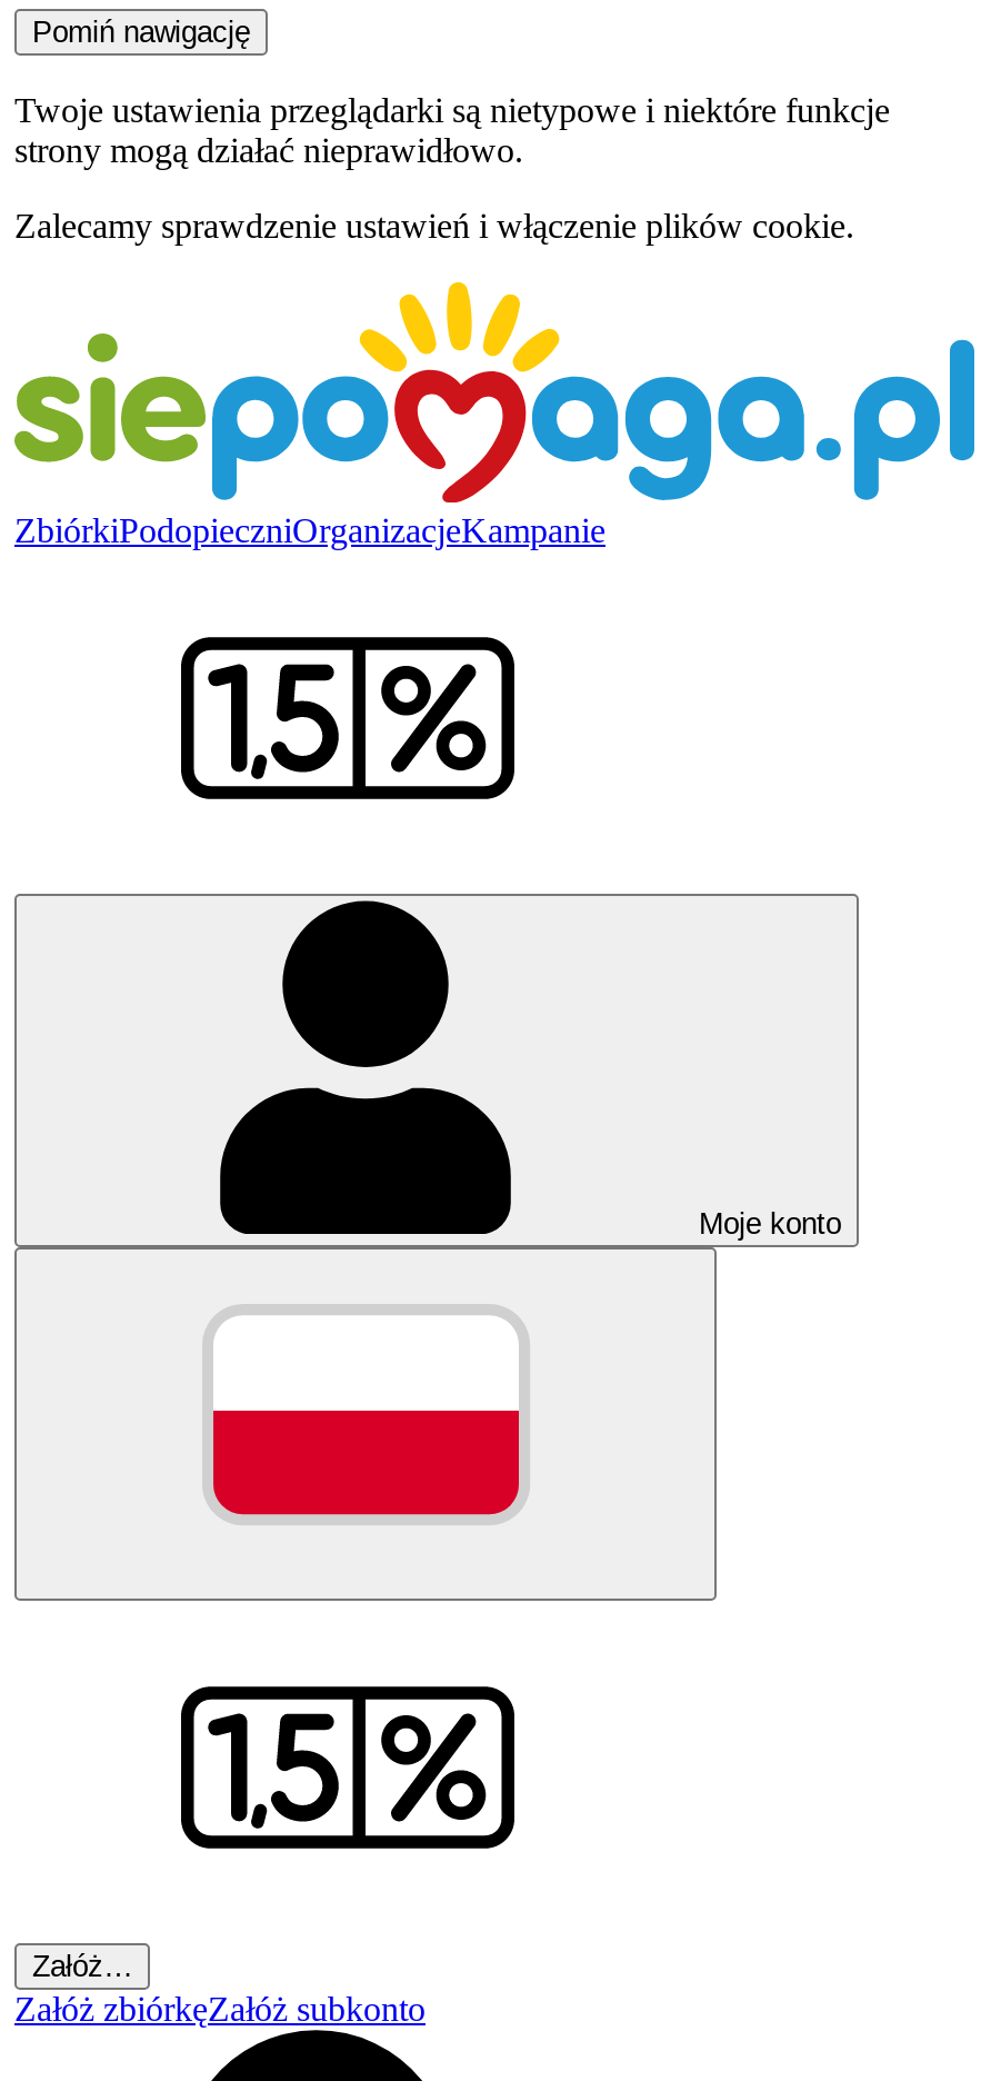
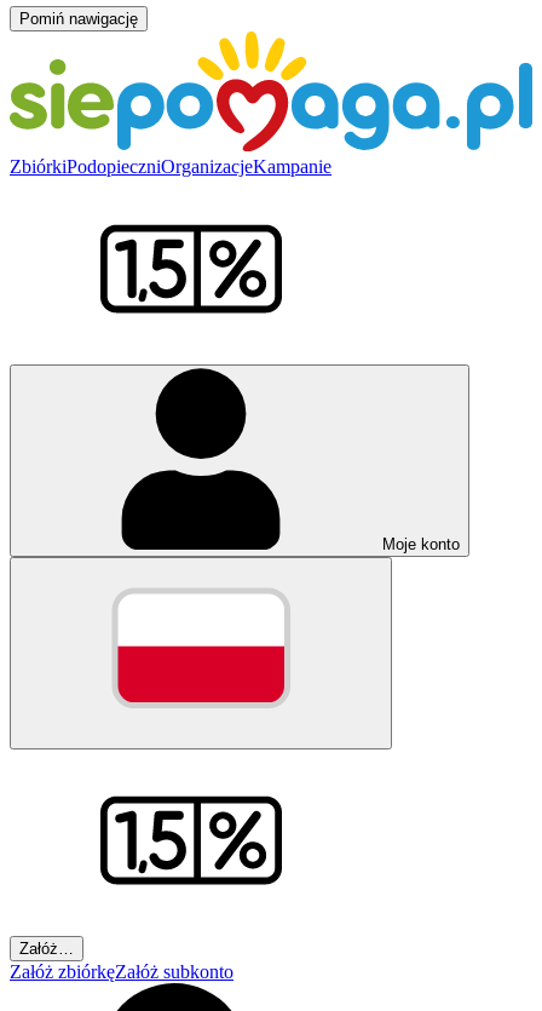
- Twoje ustawienia przeglądarki są nietypowe i niektóre funkcje
- strony mogą działać nieprawidłowo.
- Zalecamy sprawdzenie ustawień i włączenie plików cookie.
